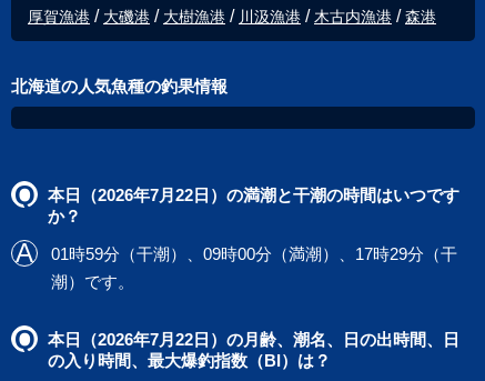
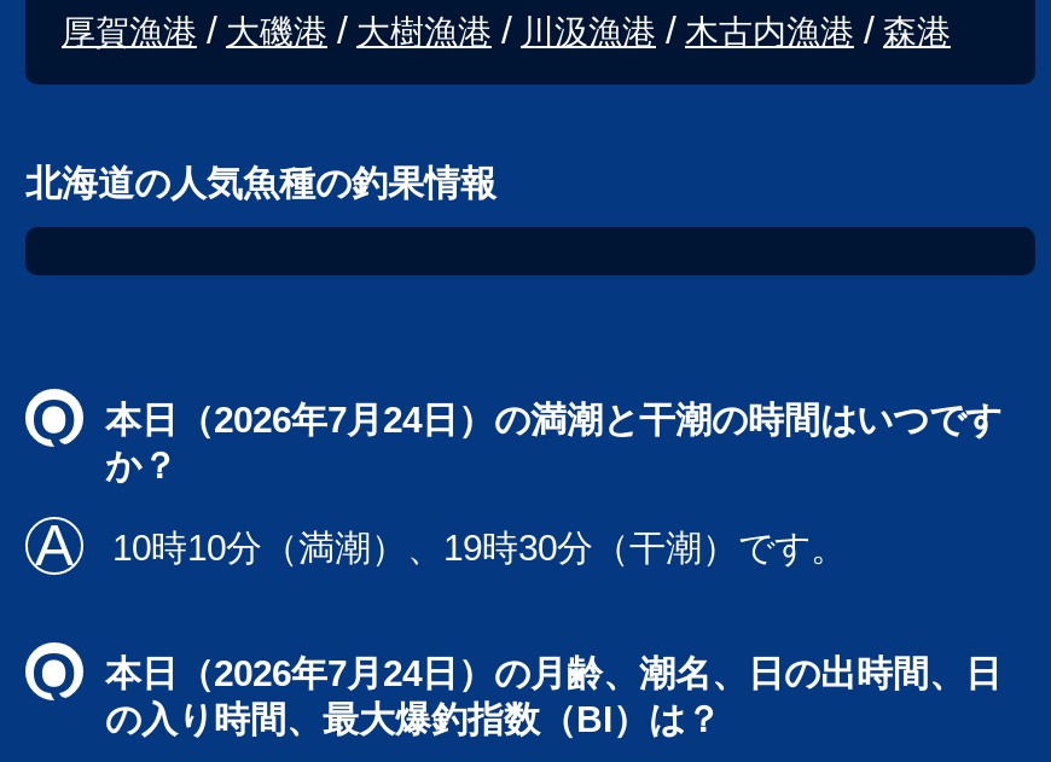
- 本日（2026年7月22日）の満潮と干潮の時間はいつです
+ 本日（2026年7月24日）の満潮と干潮の時間はいつです

- 01時59分（干潮）、09時00分（満潮）、17時29分（干
- 潮）です。
- 本日（2026年7月22日）の月齢、潮名、日の出時間、日
+ 10時10分（満潮）、19時30分（干潮）です。
+ 本日（2026年7月24日）の月齢、潮名、日の出時間、日
